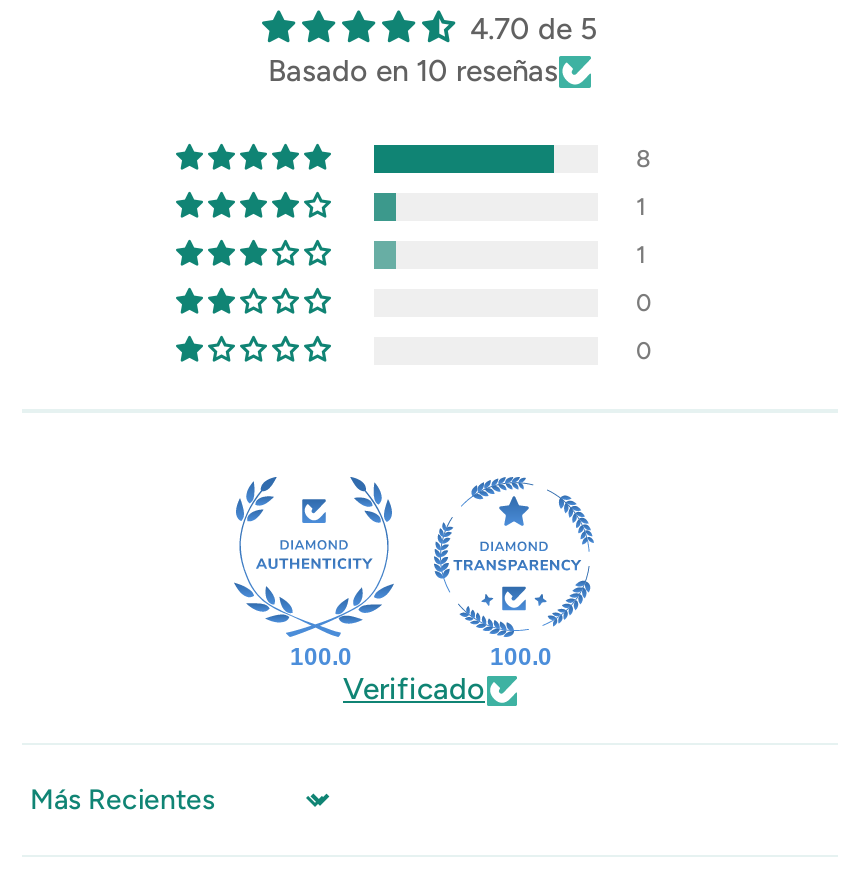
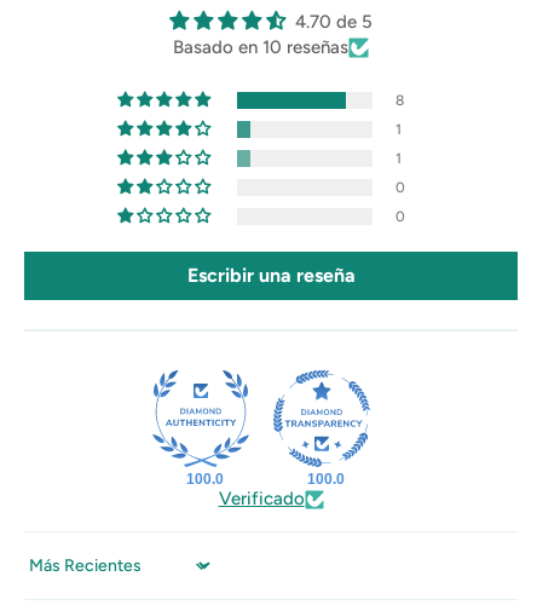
+ Escribir una reseña
